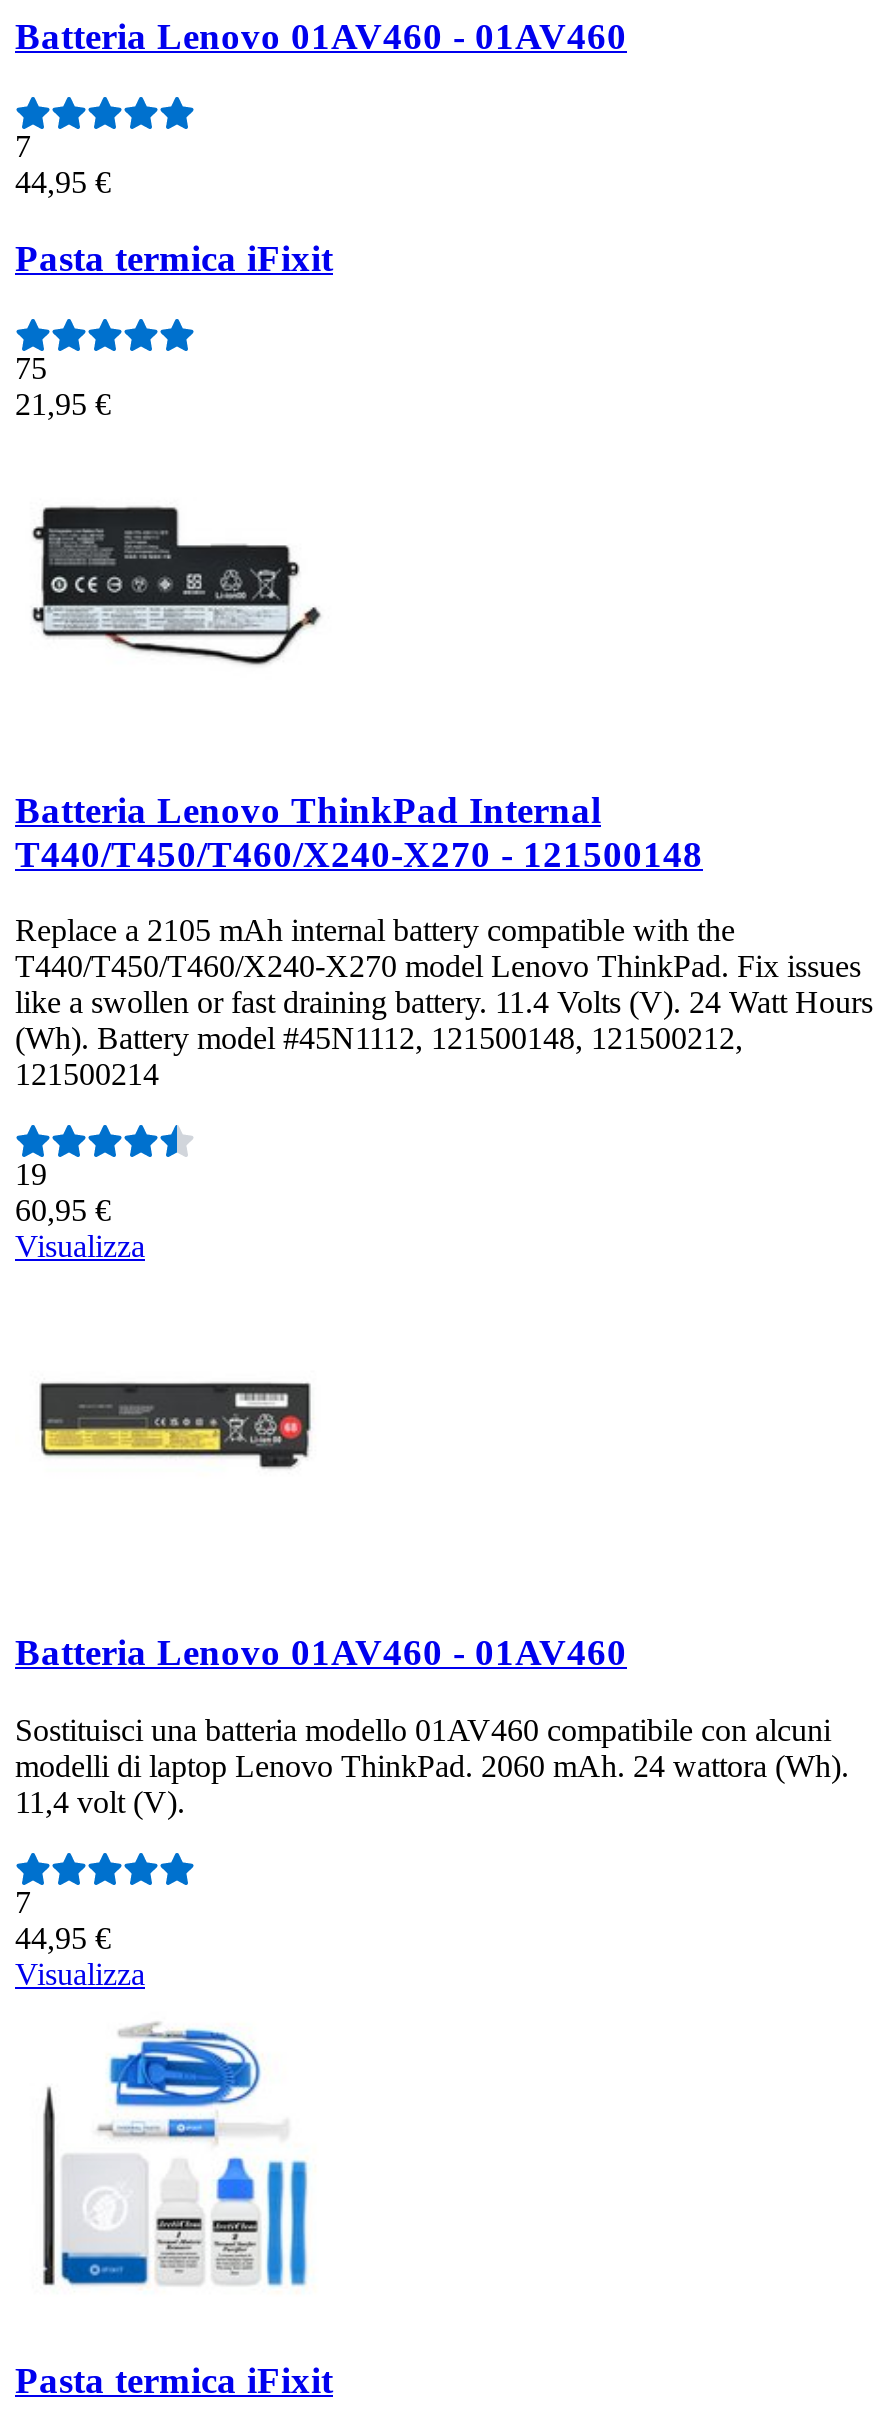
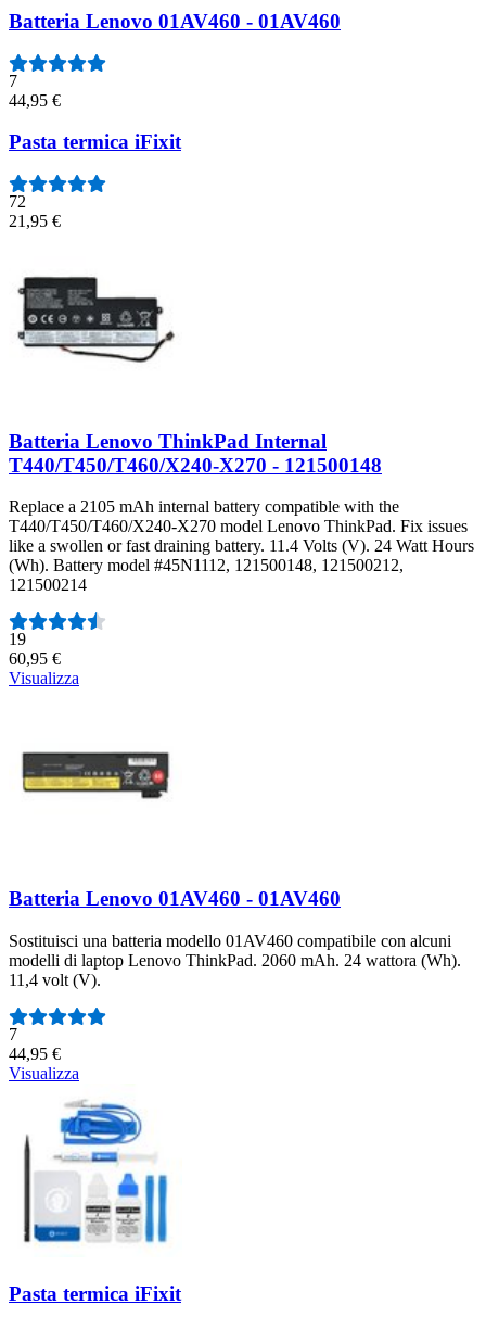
- 75
+ 72
